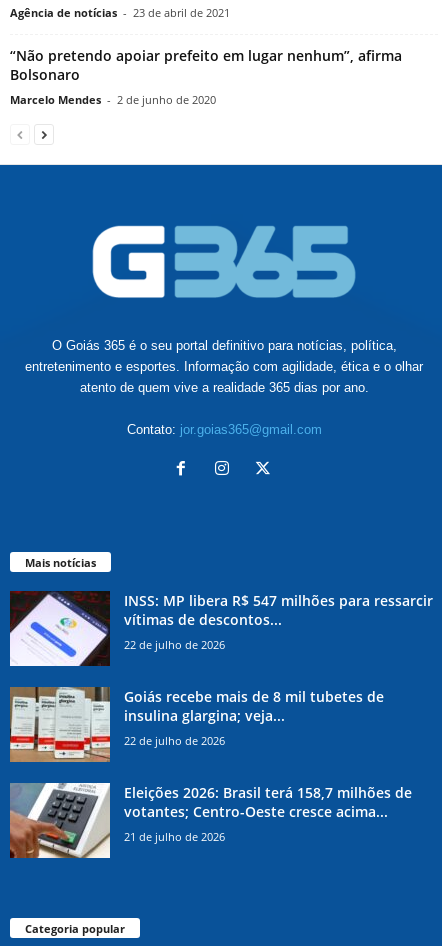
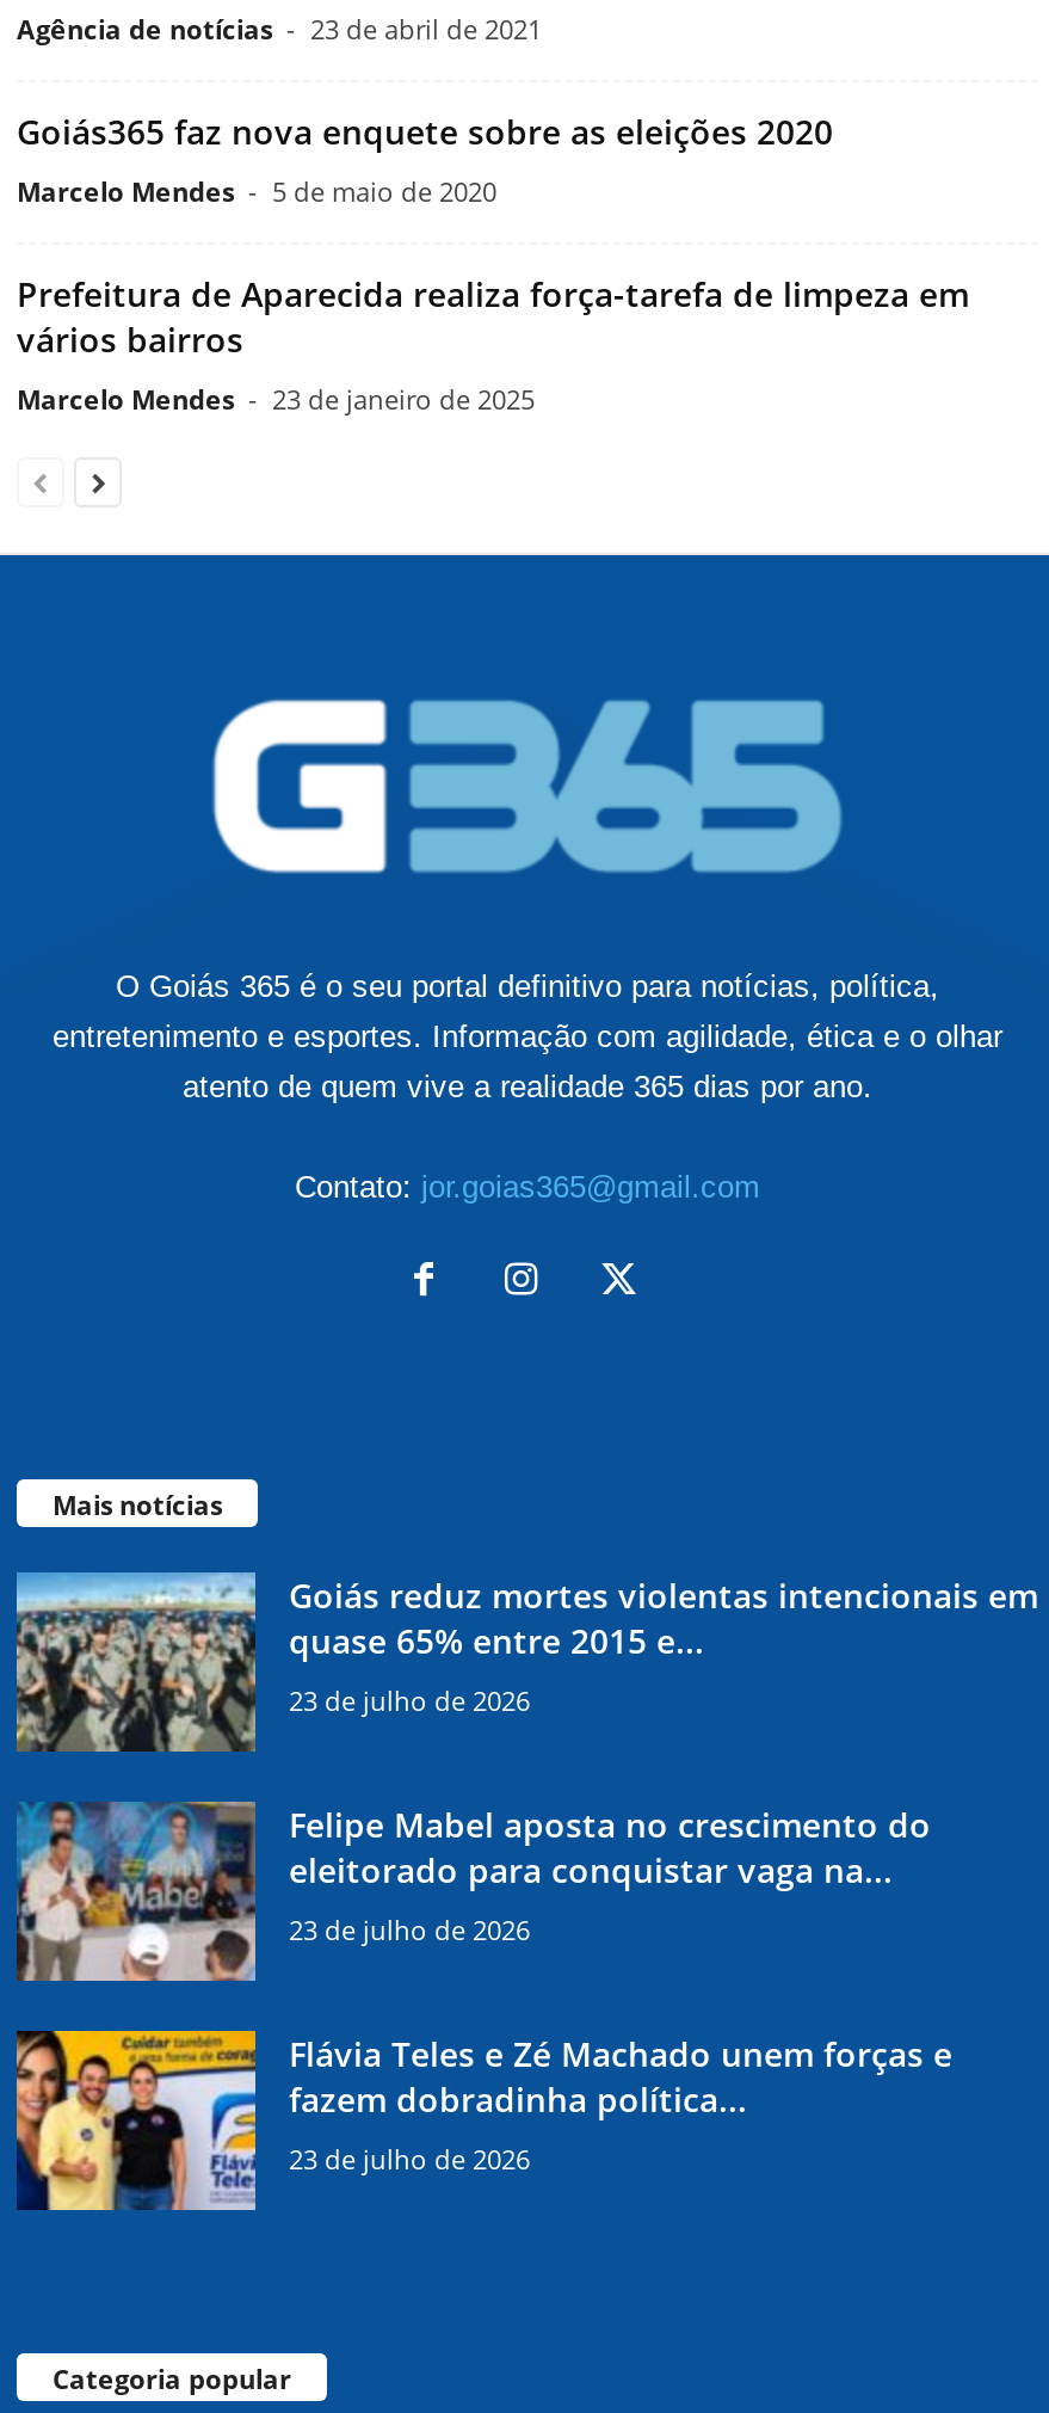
- “Não pretendo apoiar prefeito em lugar nenhum”, afirma
- Bolsonaro
- Marcelo Mendes - 2 de junho de 2020
+ Goiás365 faz nova enquete sobre as eleições 2020
+ Marcelo Mendes - 5 de maio de 2020
+ Prefeitura de Aparecida realiza força-tarefa de limpeza em
+ vários bairros
+ Marcelo Mendes - 23 de janeiro de 2025

- [image]
- INSS: MP libera R$ 547 milhões para ressarcir
- vítimas de descontos...
- 22 de julho de 2026
+ [image]
+ Goiás reduz mortes violentas intencionais em
+ quase 65% entre 2015 e...
+ 23 de julho de 2026

- [image]
- Goiás recebe mais de 8 mil tubetes de
- insulina glargina; veja...
- 22 de julho de 2026
+ [image]
+ Felipe Mabel aposta no crescimento do
+ eleitorado para conquistar vaga na...
+ 23 de julho de 2026

- [image]
- Eleições 2026: Brasil terá 158,7 milhões de
- votantes; Centro-Oeste cresce acima...
- 21 de julho de 2026
+ [image]
+ Flávia Teles e Zé Machado unem forças e
+ fazem dobradinha política...
+ 23 de julho de 2026
